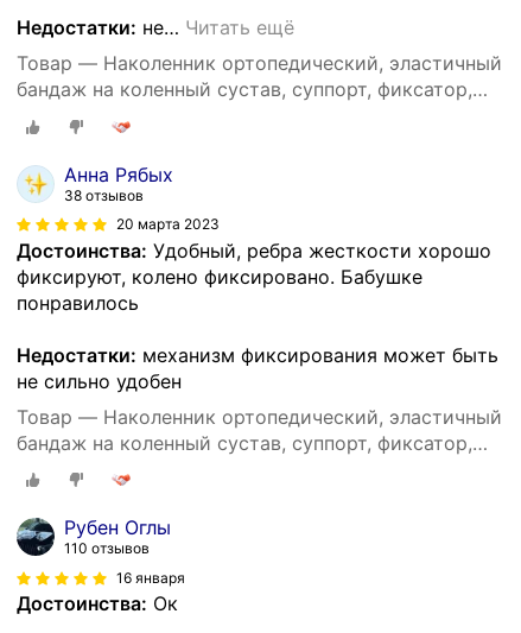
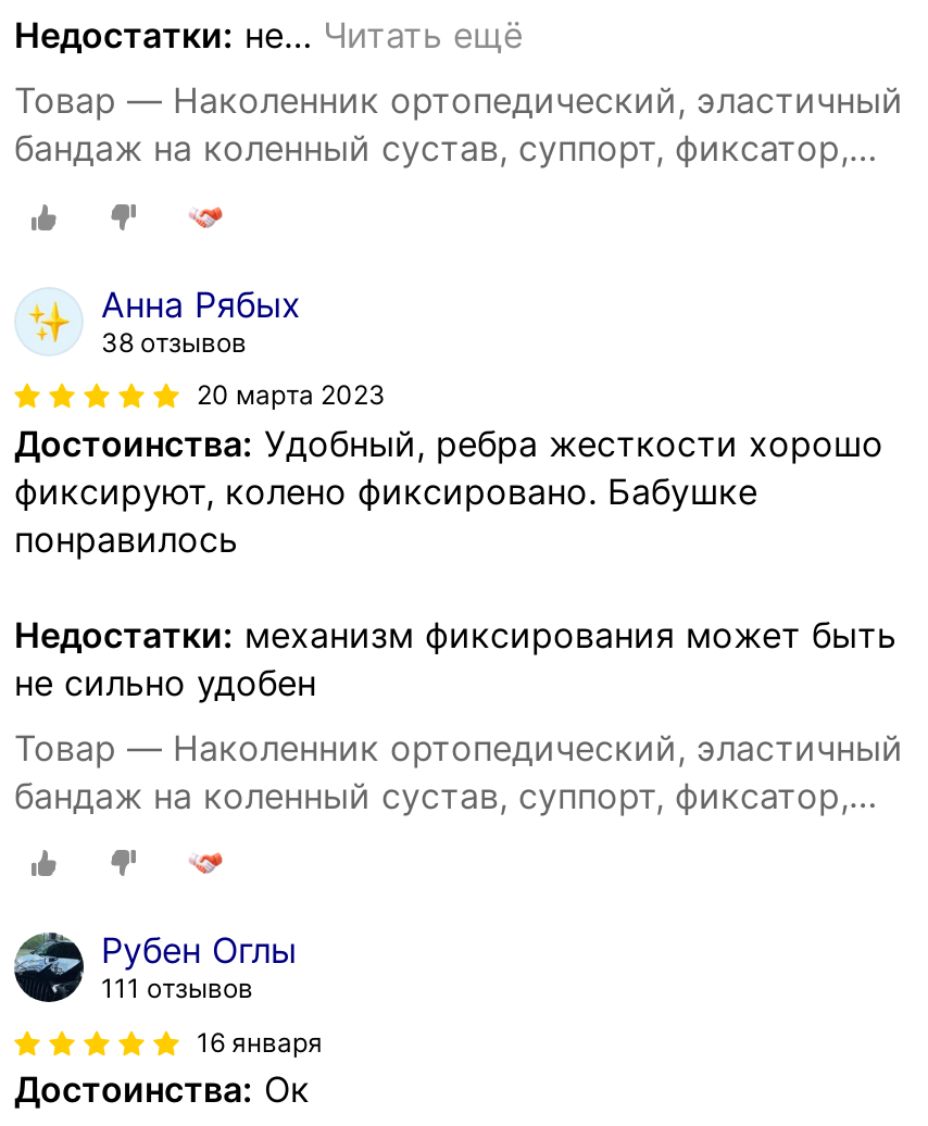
- 110 отзывов
+ 111 отзывов
